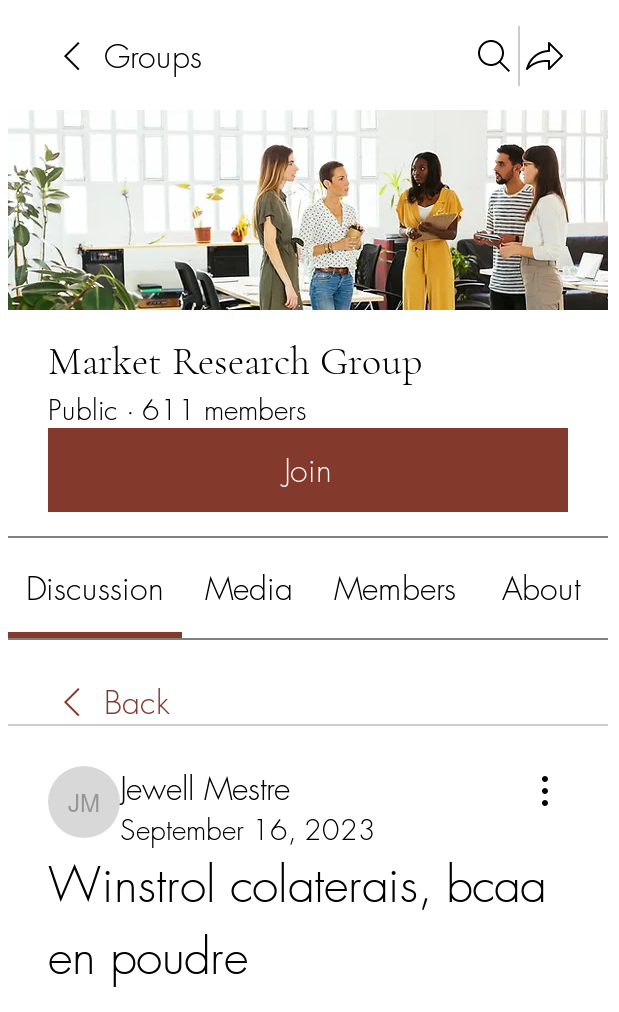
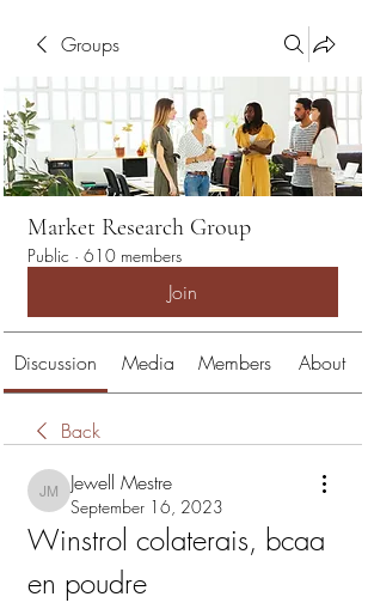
- Public · 611 members
+ Public · 610 members
